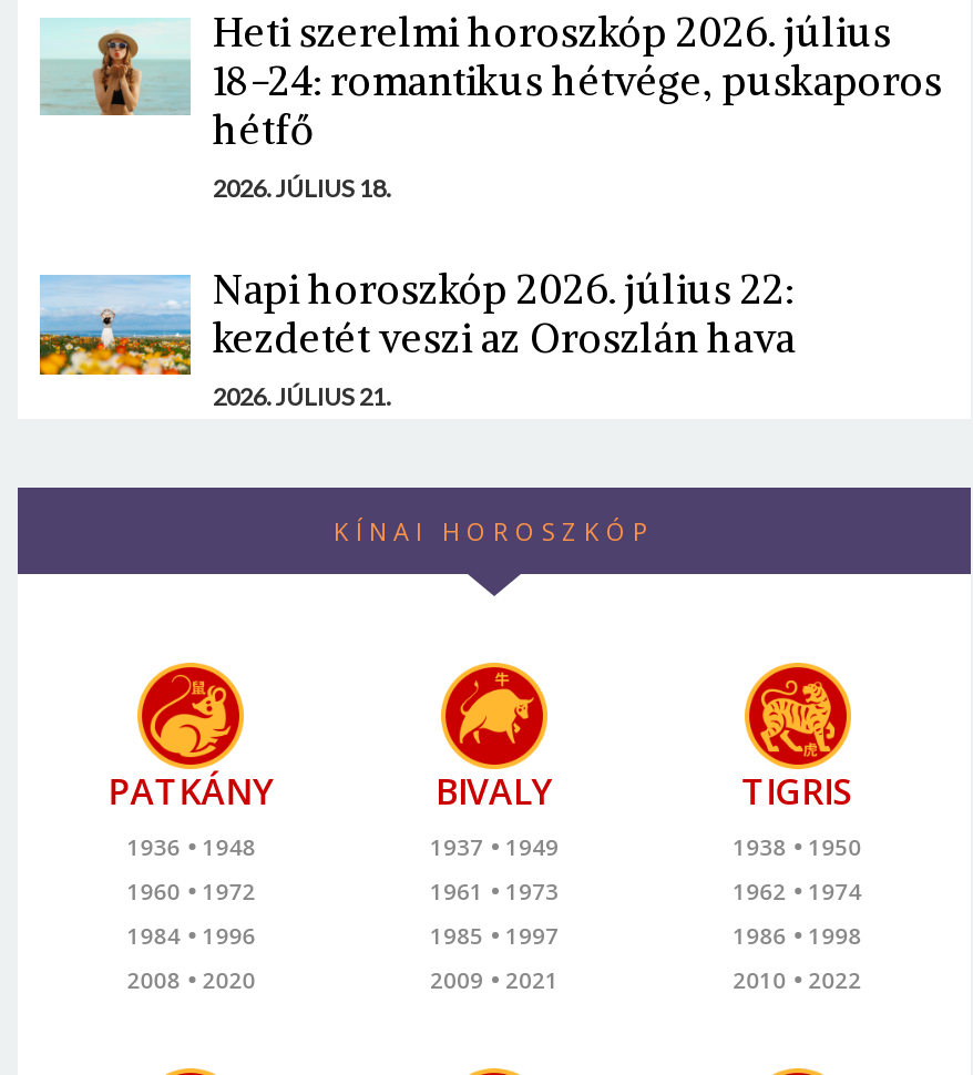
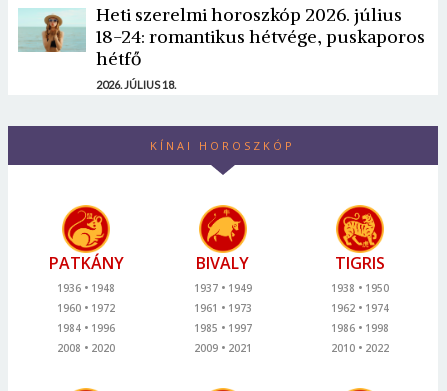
- [image]
- Napi horoszkóp 2026. július 22:
- kezdetét veszi az Oroszlán hava
- 2026. JÚLIUS 21.
